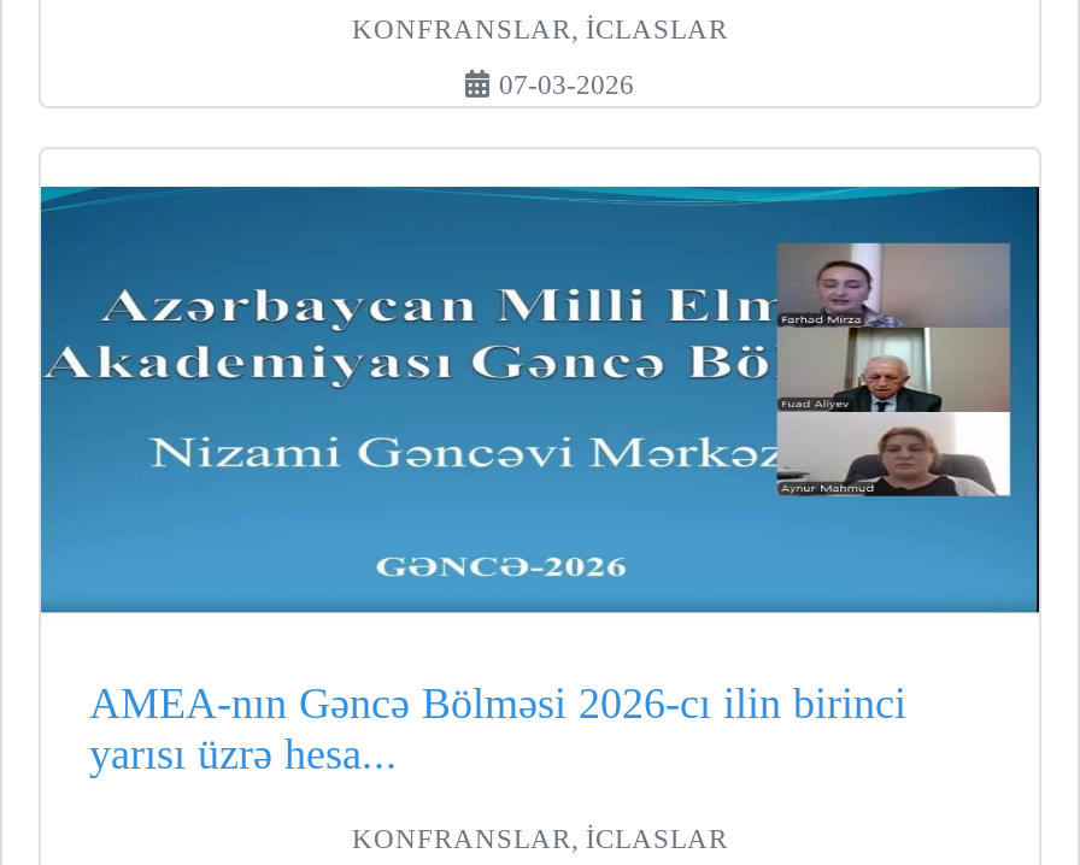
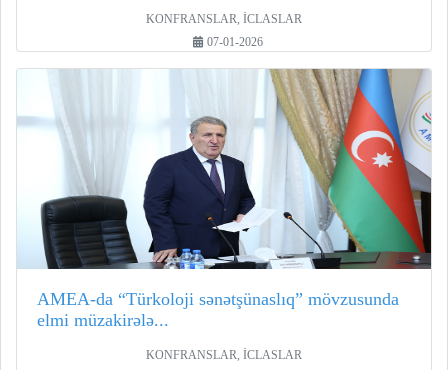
- 07-03-2026
+ 07-01-2026

- [image]
- AMEA-nın Gəncə Bölməsi 2026-cı ilin birinci
- yarısı üzrə hesa...
+ [image]
+ AMEA-da “Türkoloji sənətşünaslıq” mövzusunda
+ elmi müzakirələ...
